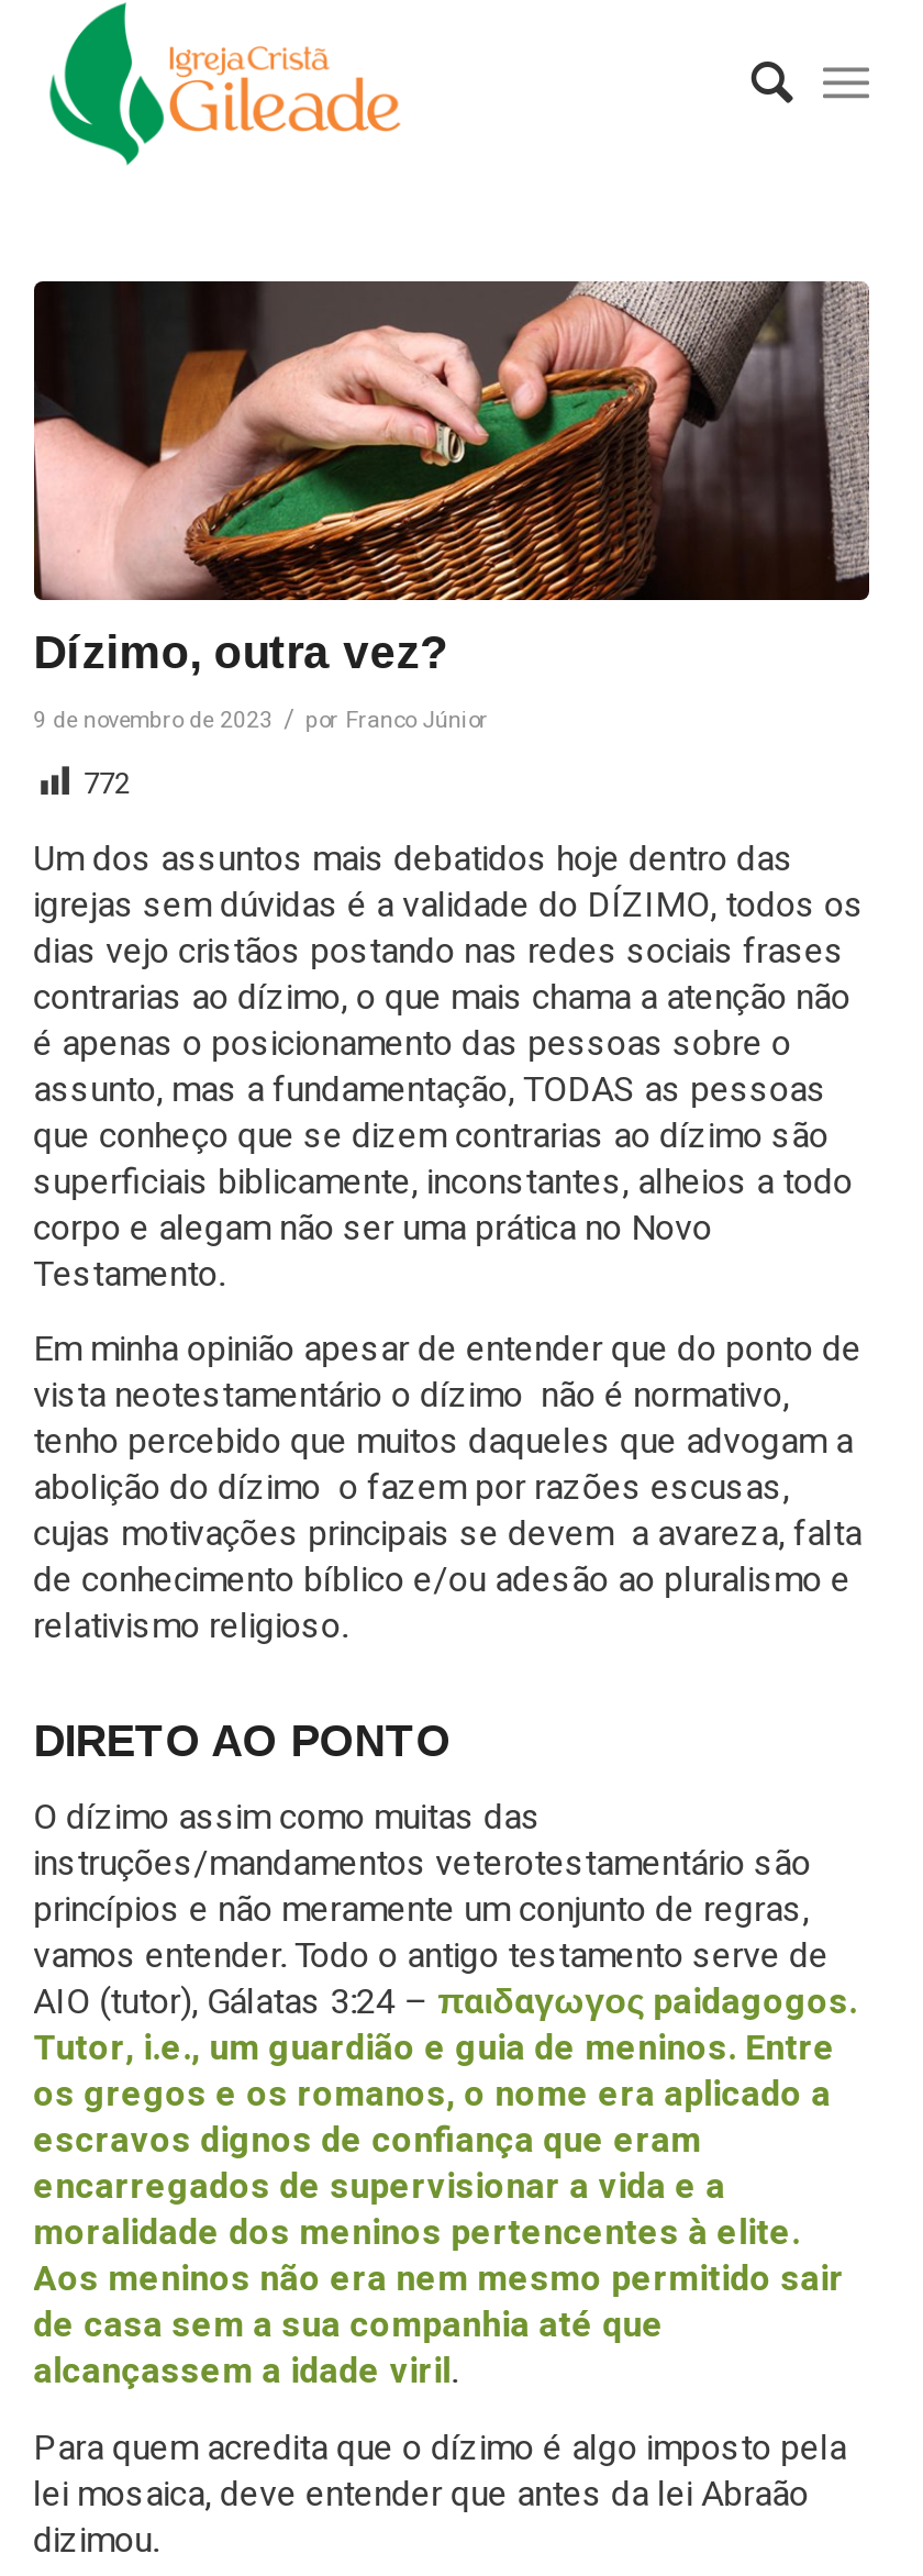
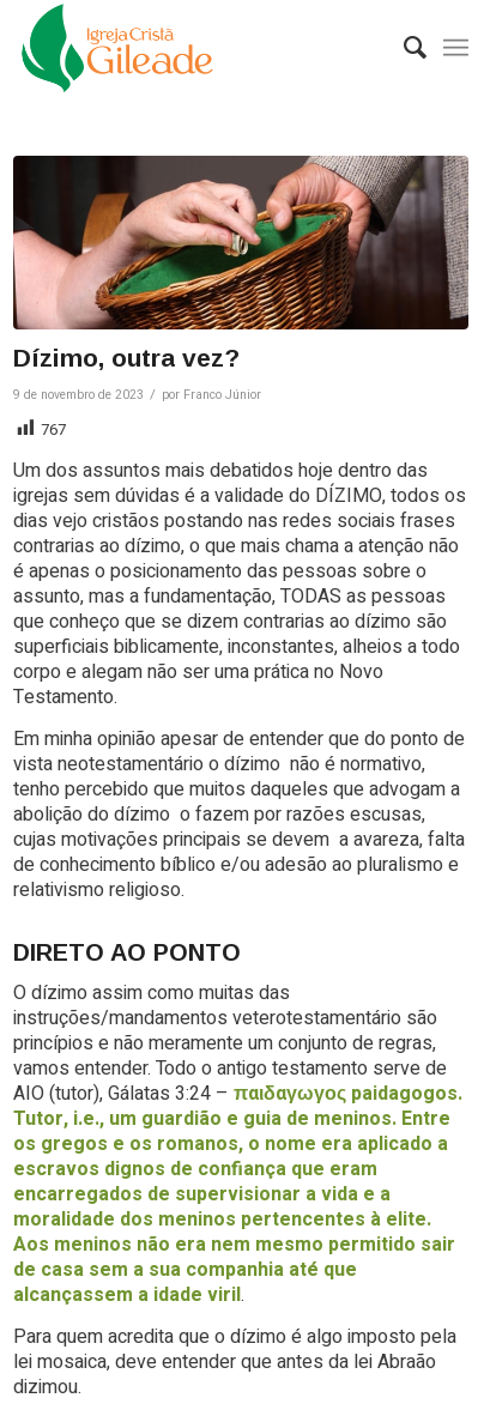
- 772
+ 767
